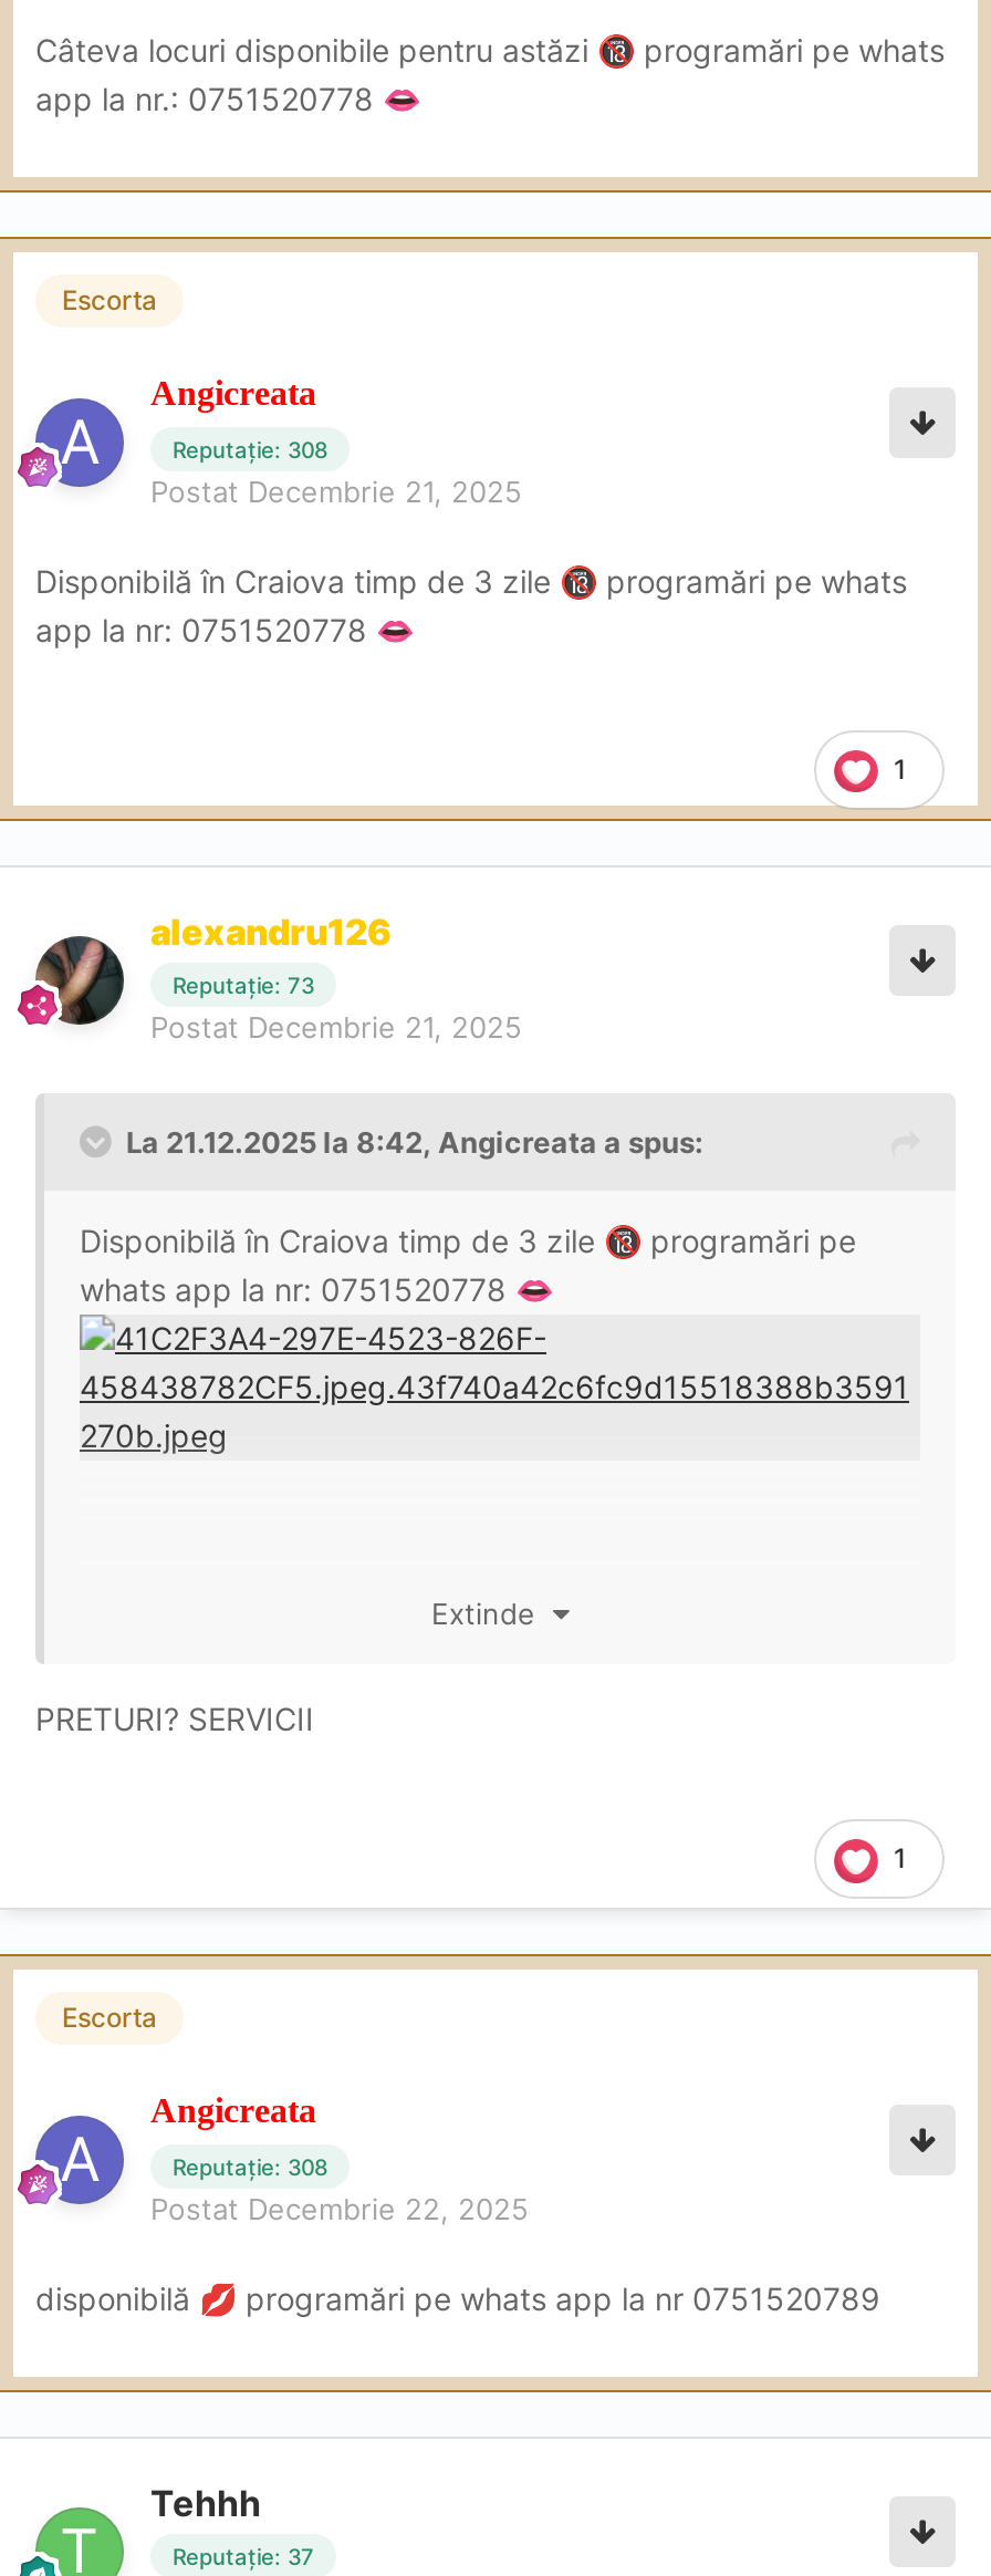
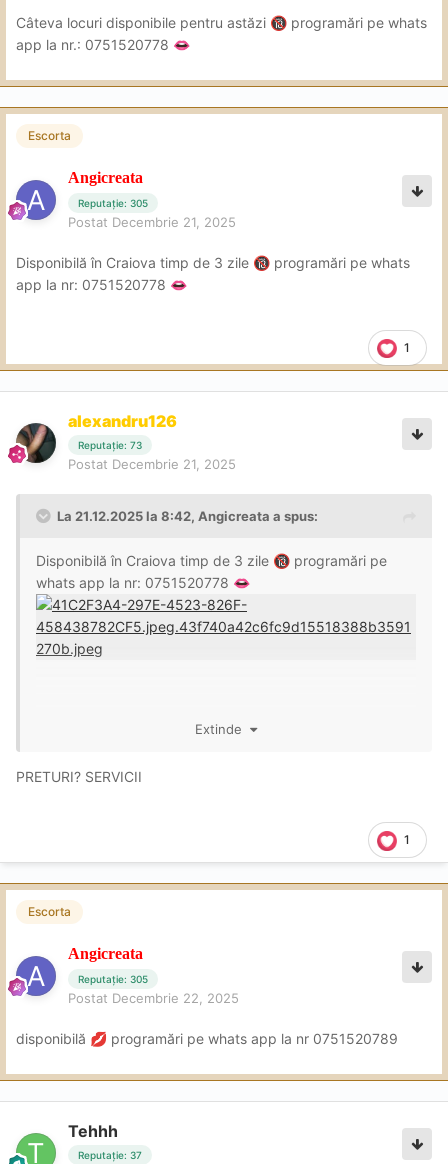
- Reputație: 308
+ Reputație: 305

- Reputație: 308
+ Reputație: 305
